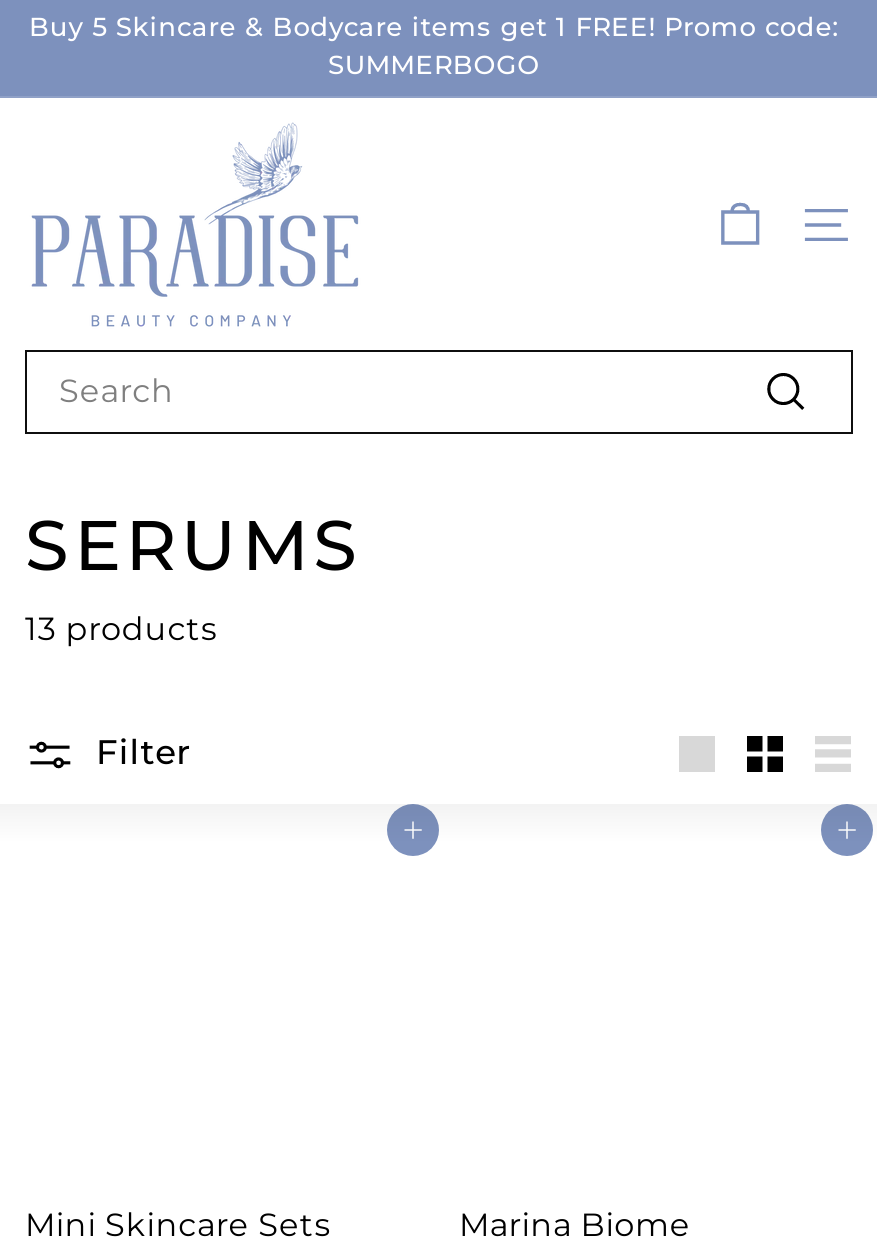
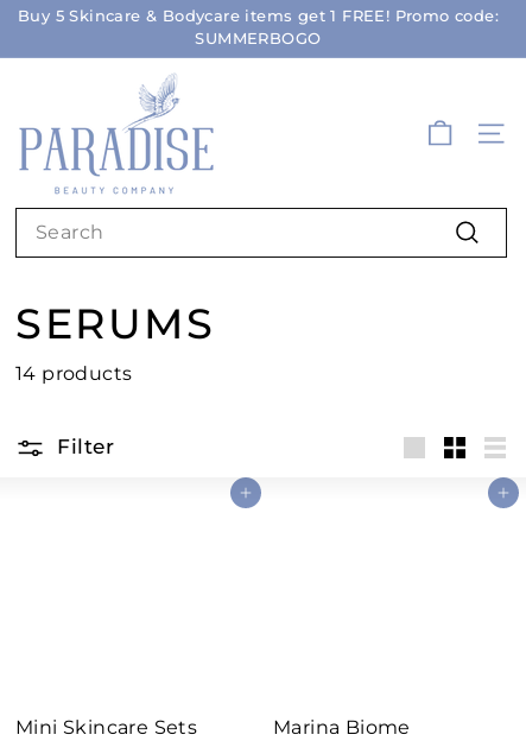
- 13 products
+ 14 products
